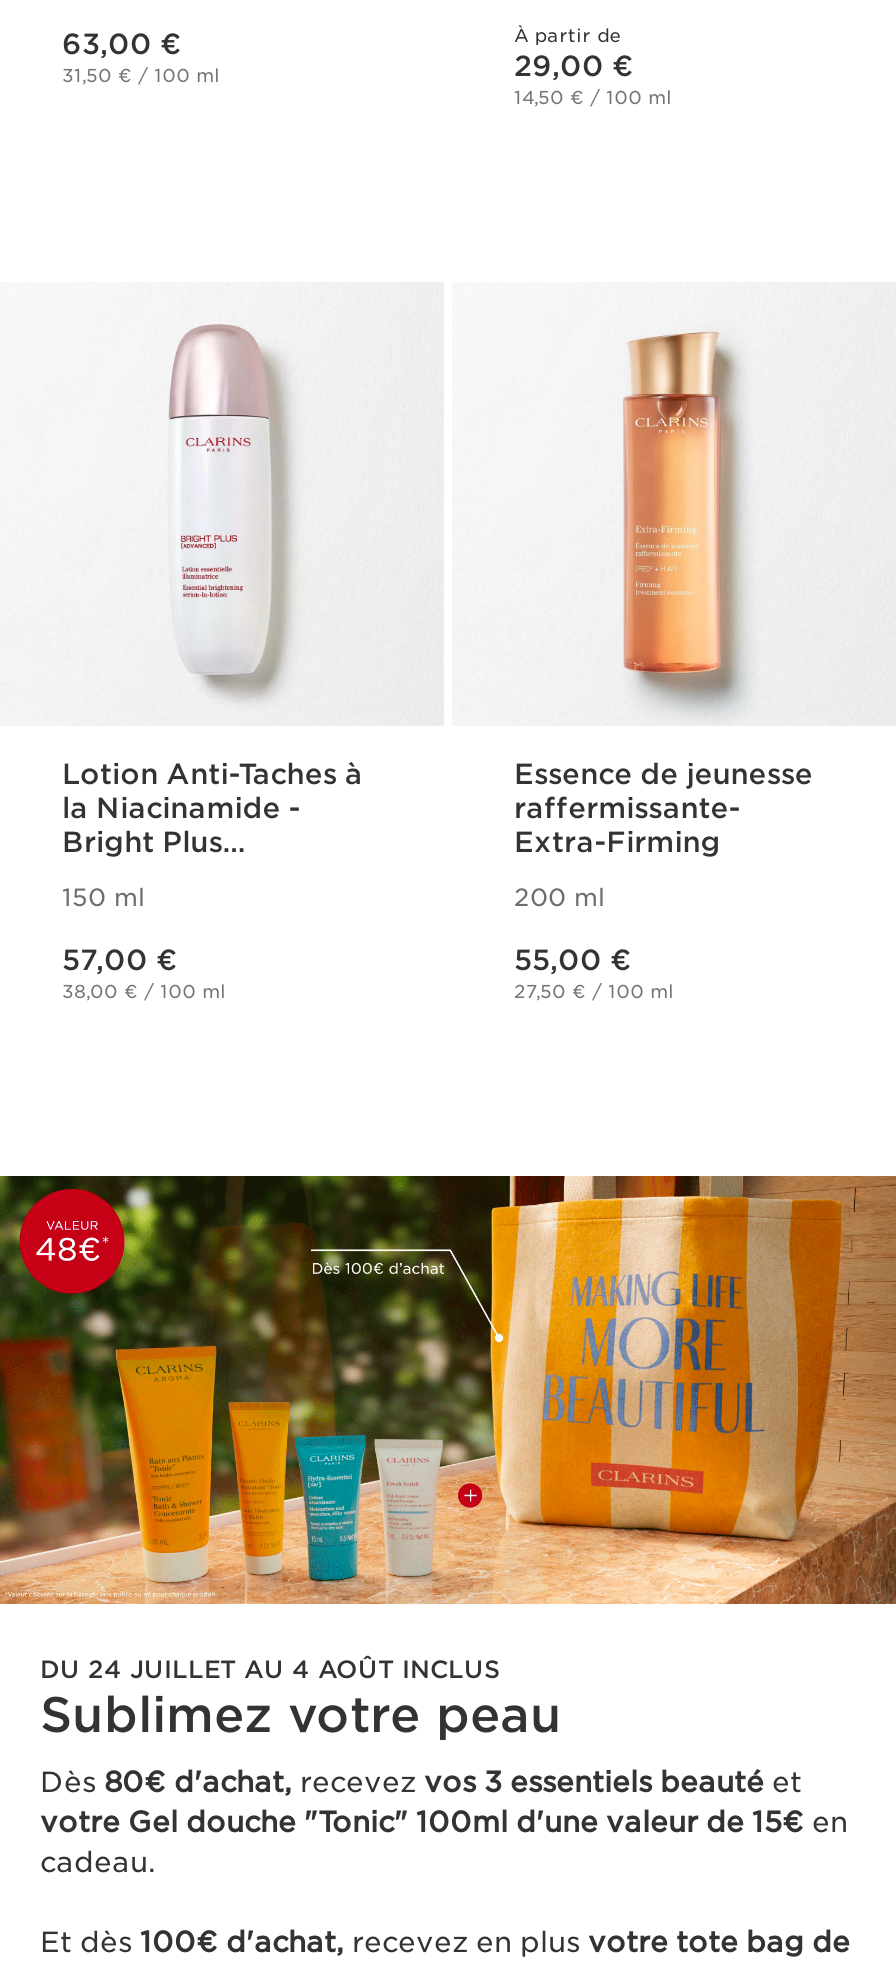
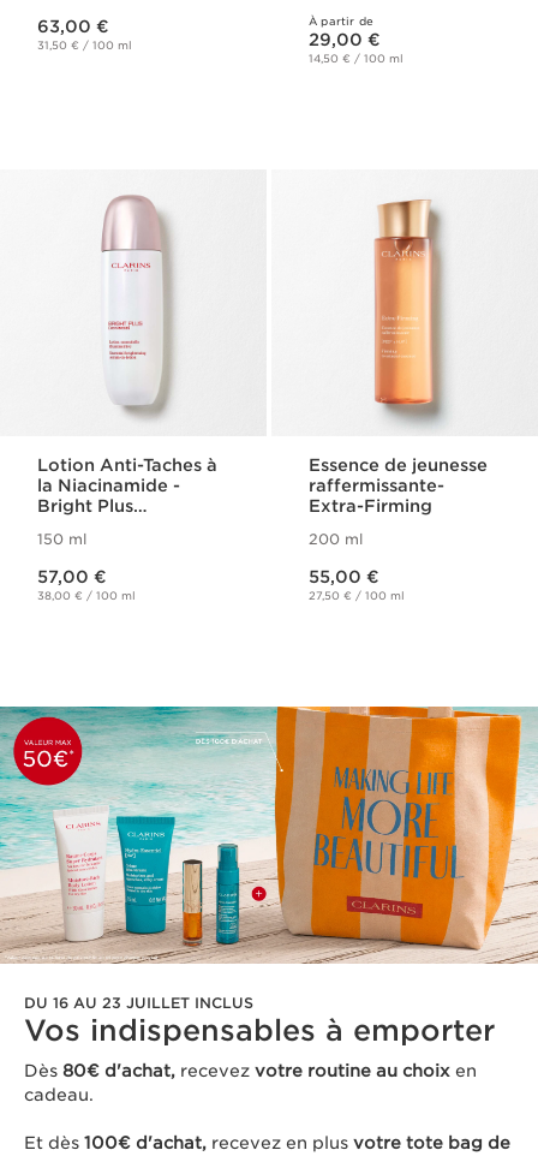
- [image]
- DU 24 JUILLET AU 4 AOÛT INCLUS
- Sublimez votre peau
- Dès 80€ d'achat, recevez vos 3 essentiels beauté et
- votre Gel douche "Tonic" 100ml d'une valeur de 15€en
+ [image]
+ DU 16 AU 23 JUILLET INCLUS
+ Vos indispensables à emporter
+ Dès 80€ d'achat, recevez votre routine au choix en
